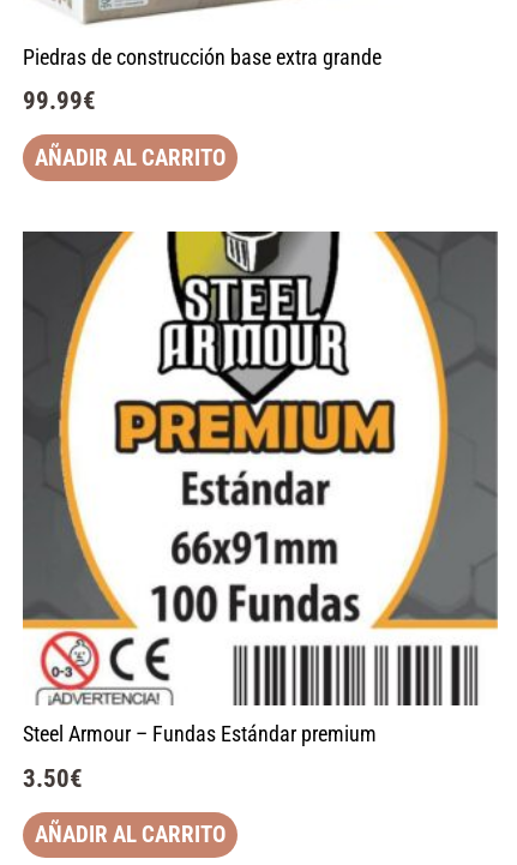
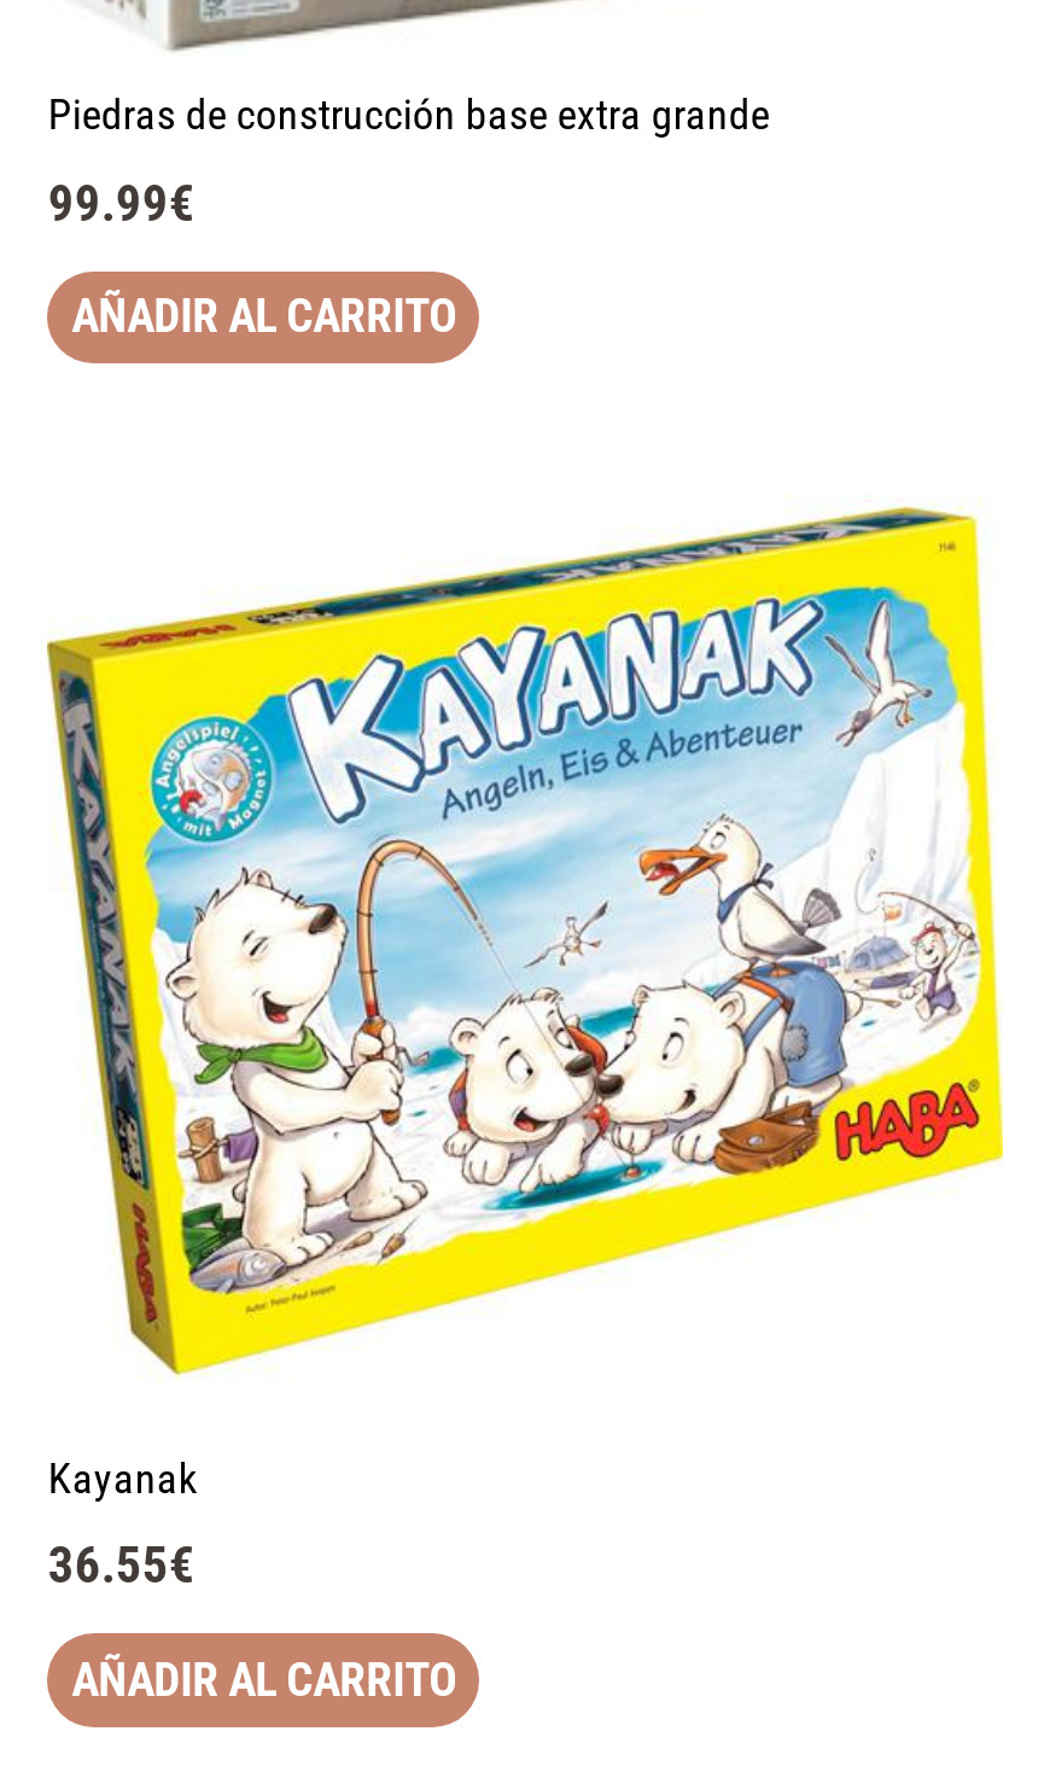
- [image]
- Steel Armour – Fundas Estándar premium
+ [image]
+ Kayanak

- 3.50€
+ 36.55€
